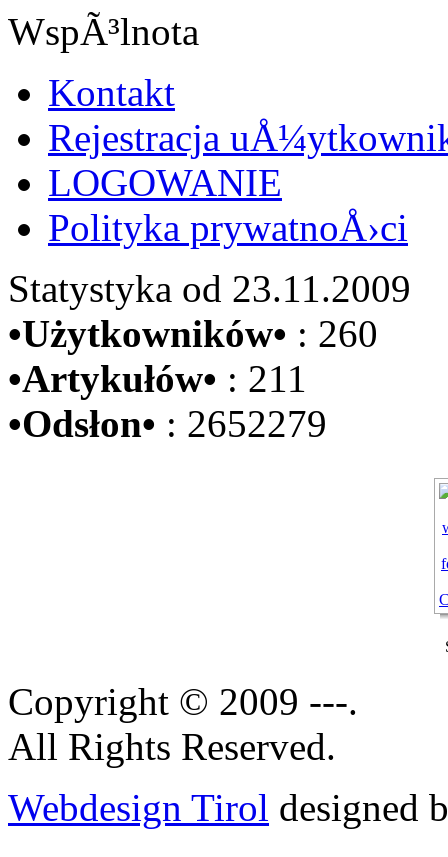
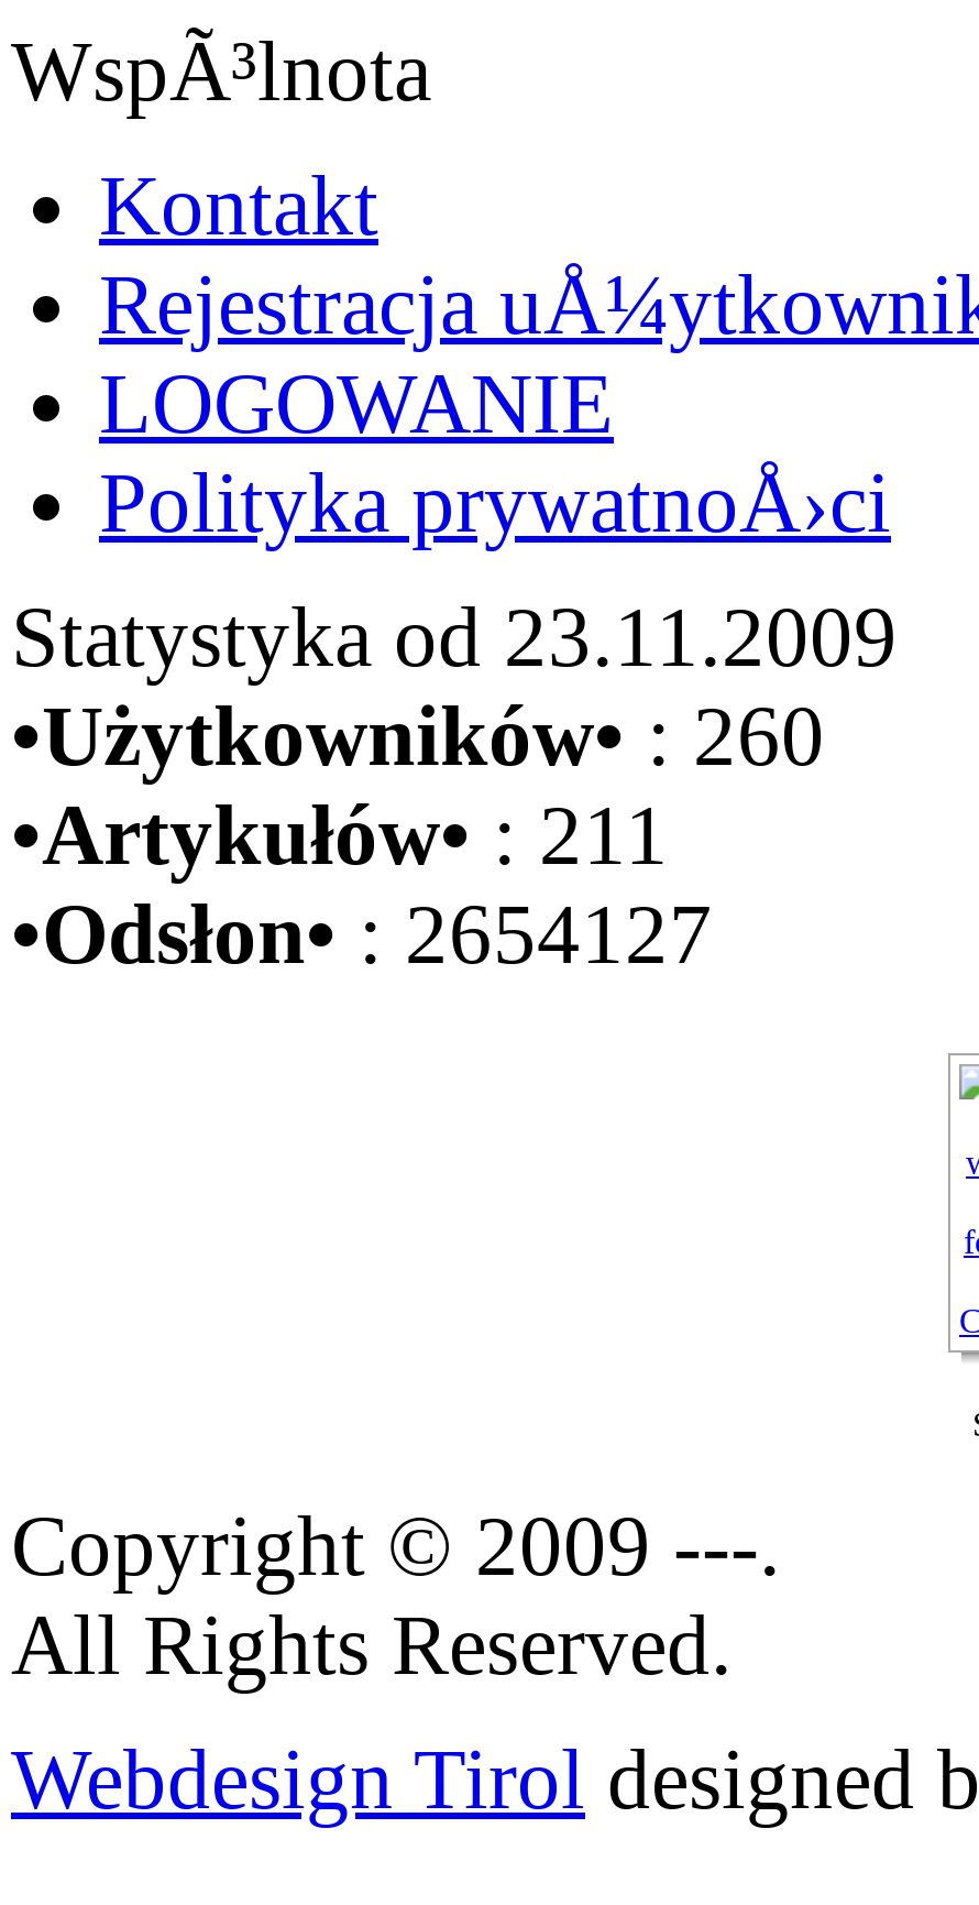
- •Odsłon•: 2652279
+ •Odsłon•: 2654127
